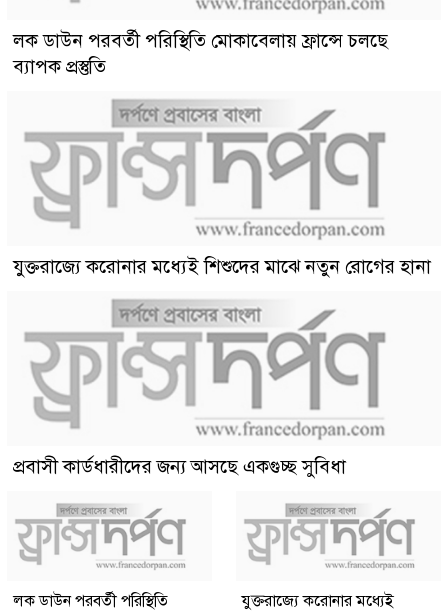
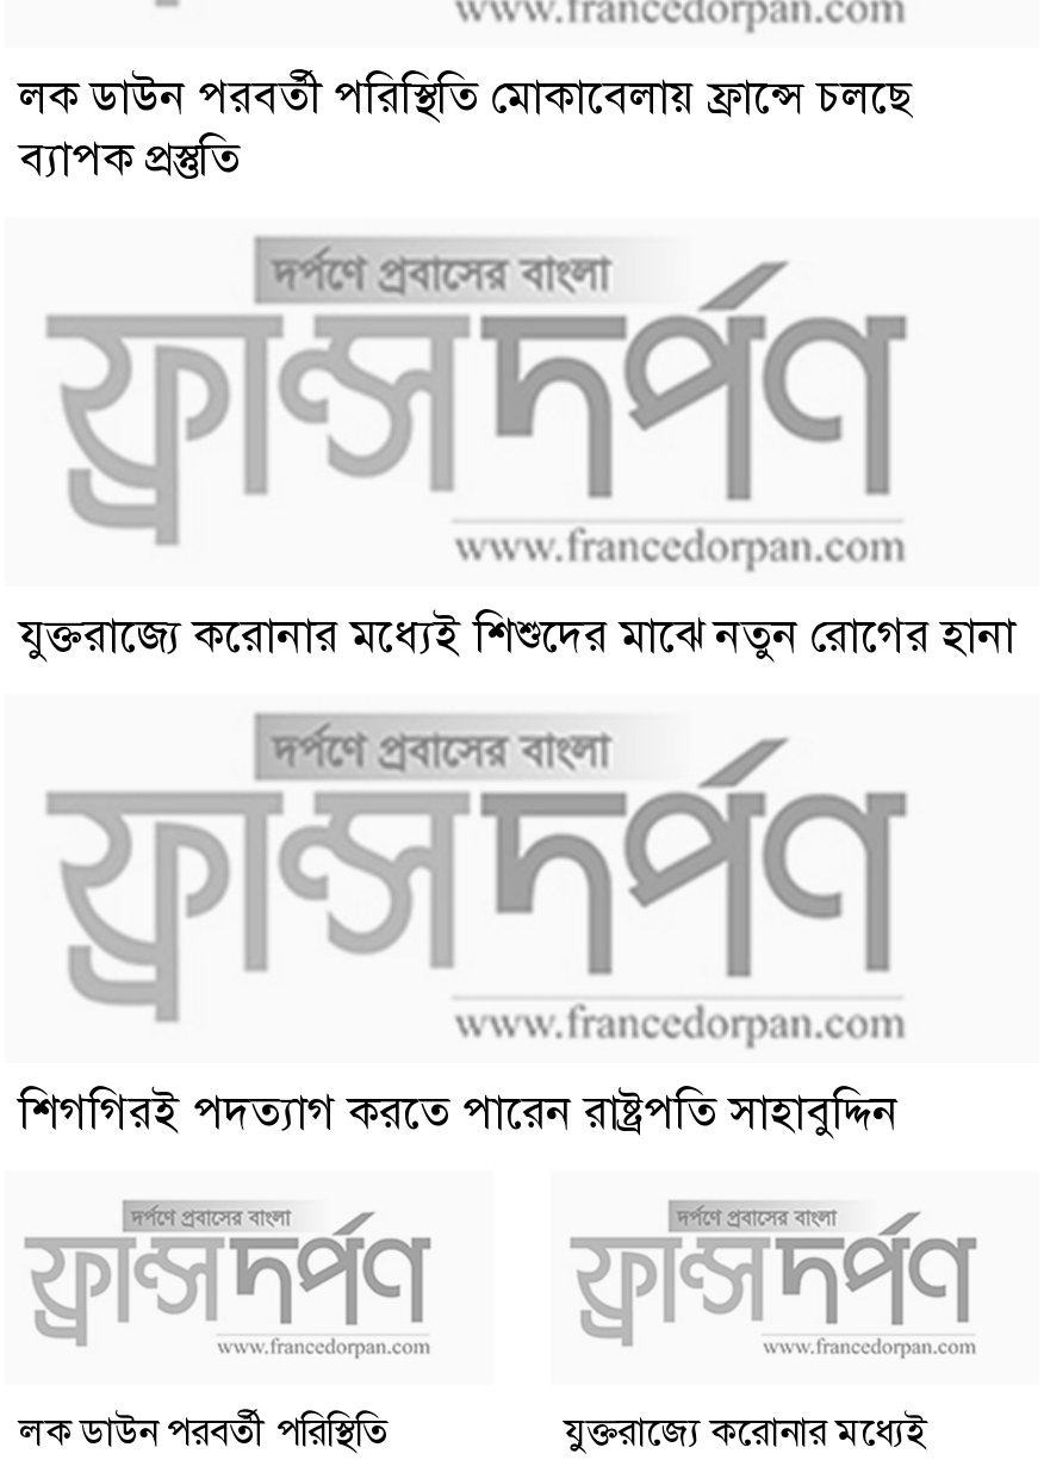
- প্রবাসী কার্ডধারীদের জন্য আসছে একগুচ্ছ সুবিধা
+ শিগগিরই পদত্যাগ করতে পারেন রাষ্ট্রপতি সাহাবুদ্দিন
